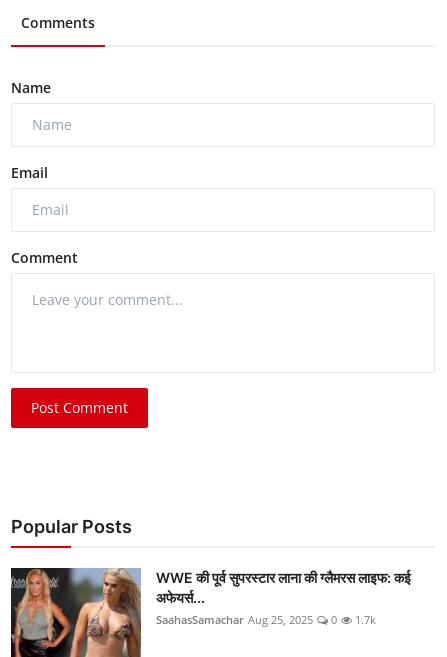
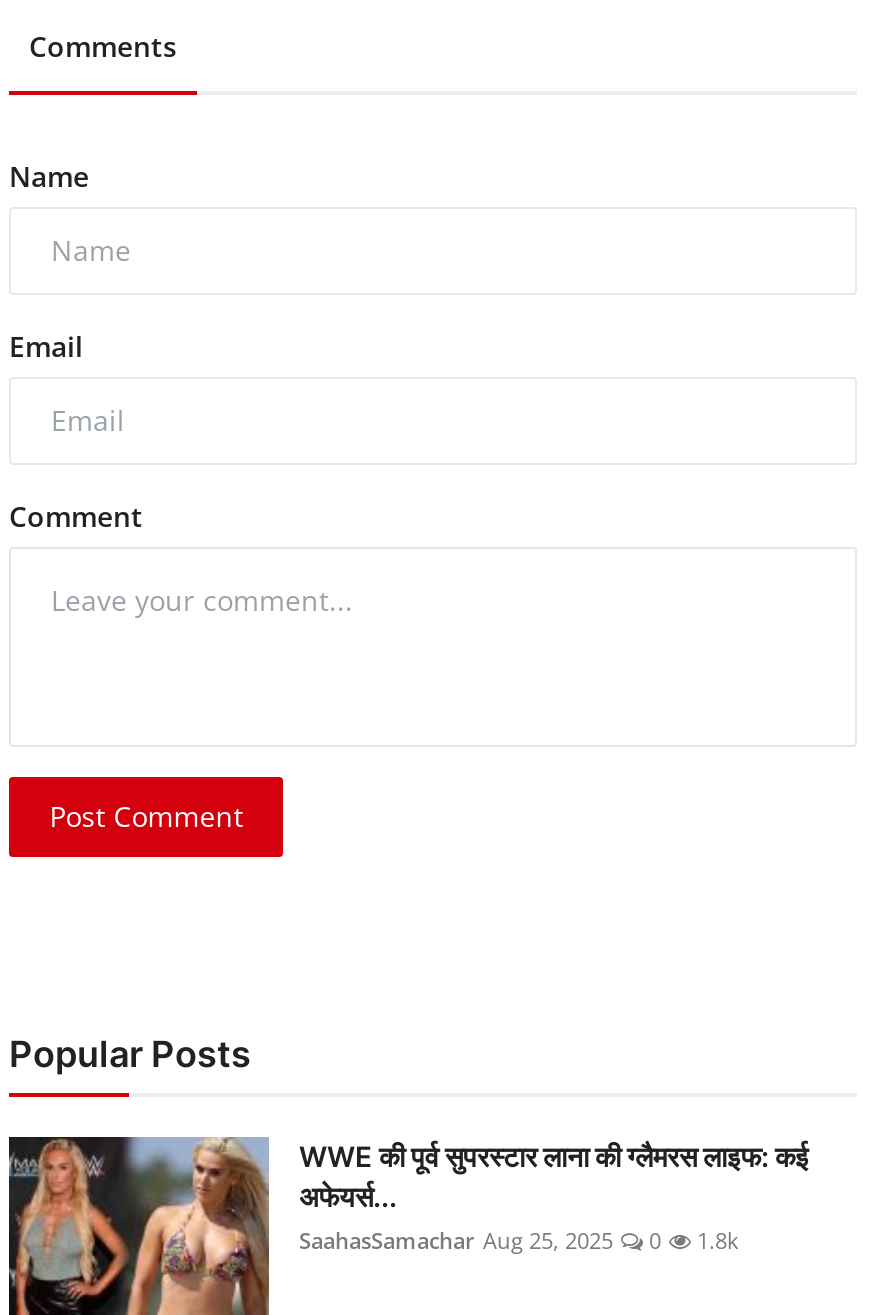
- SaahasSamachar Aug 25, 2025 0 1.7k
+ SaahasSamachar Aug 25, 2025 0 1.8k
